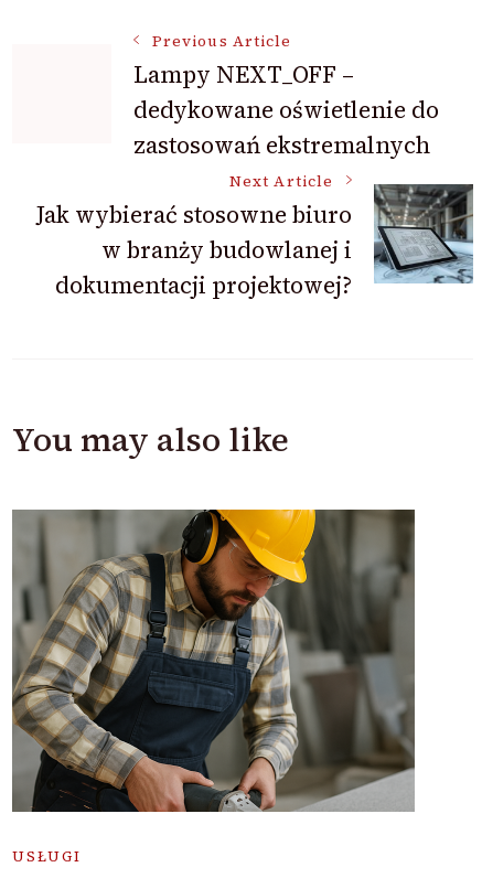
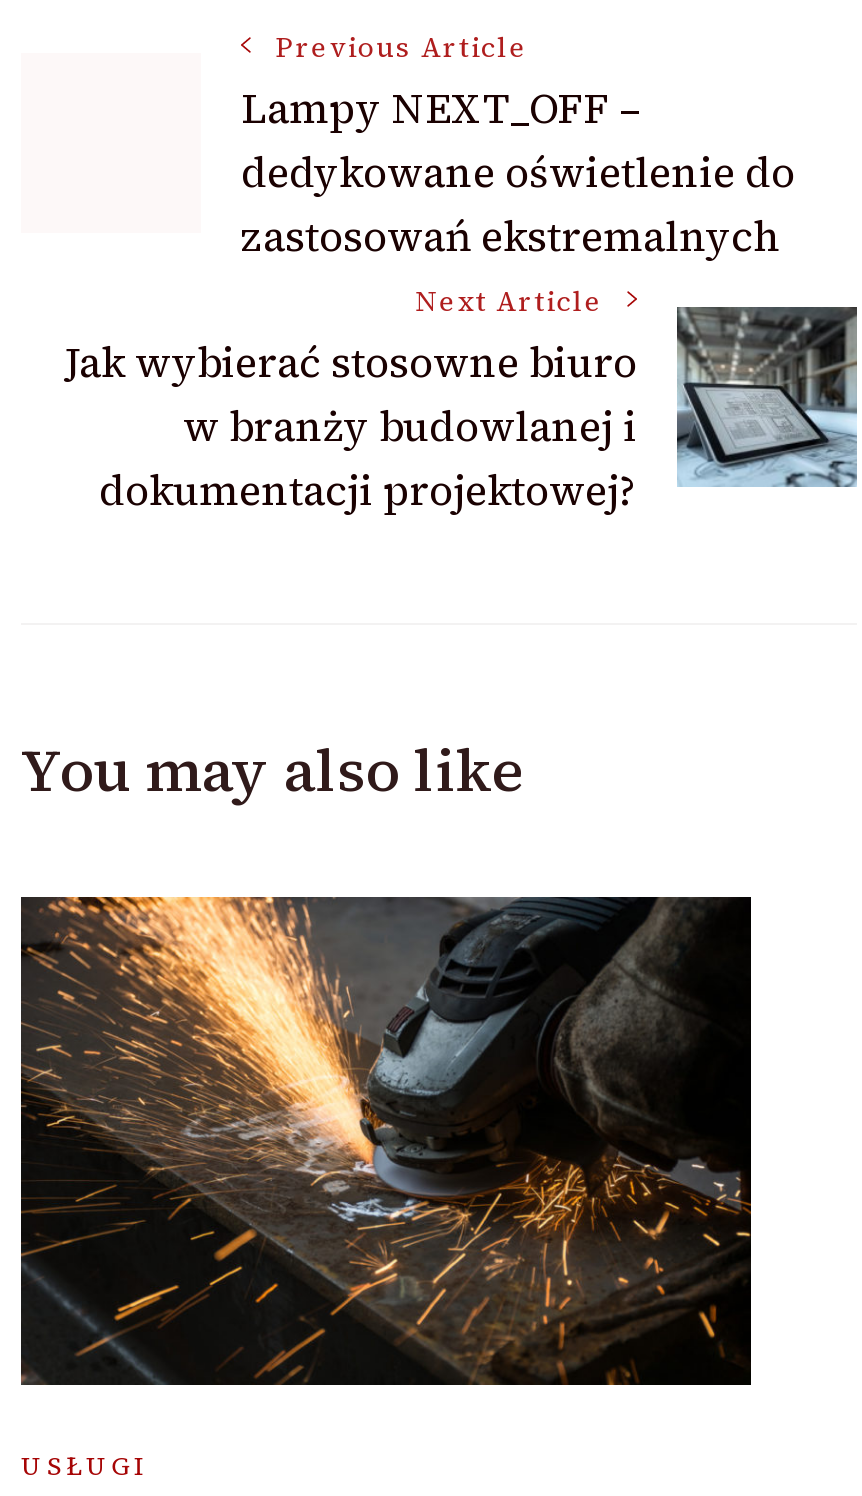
- [image]
+ [image]
